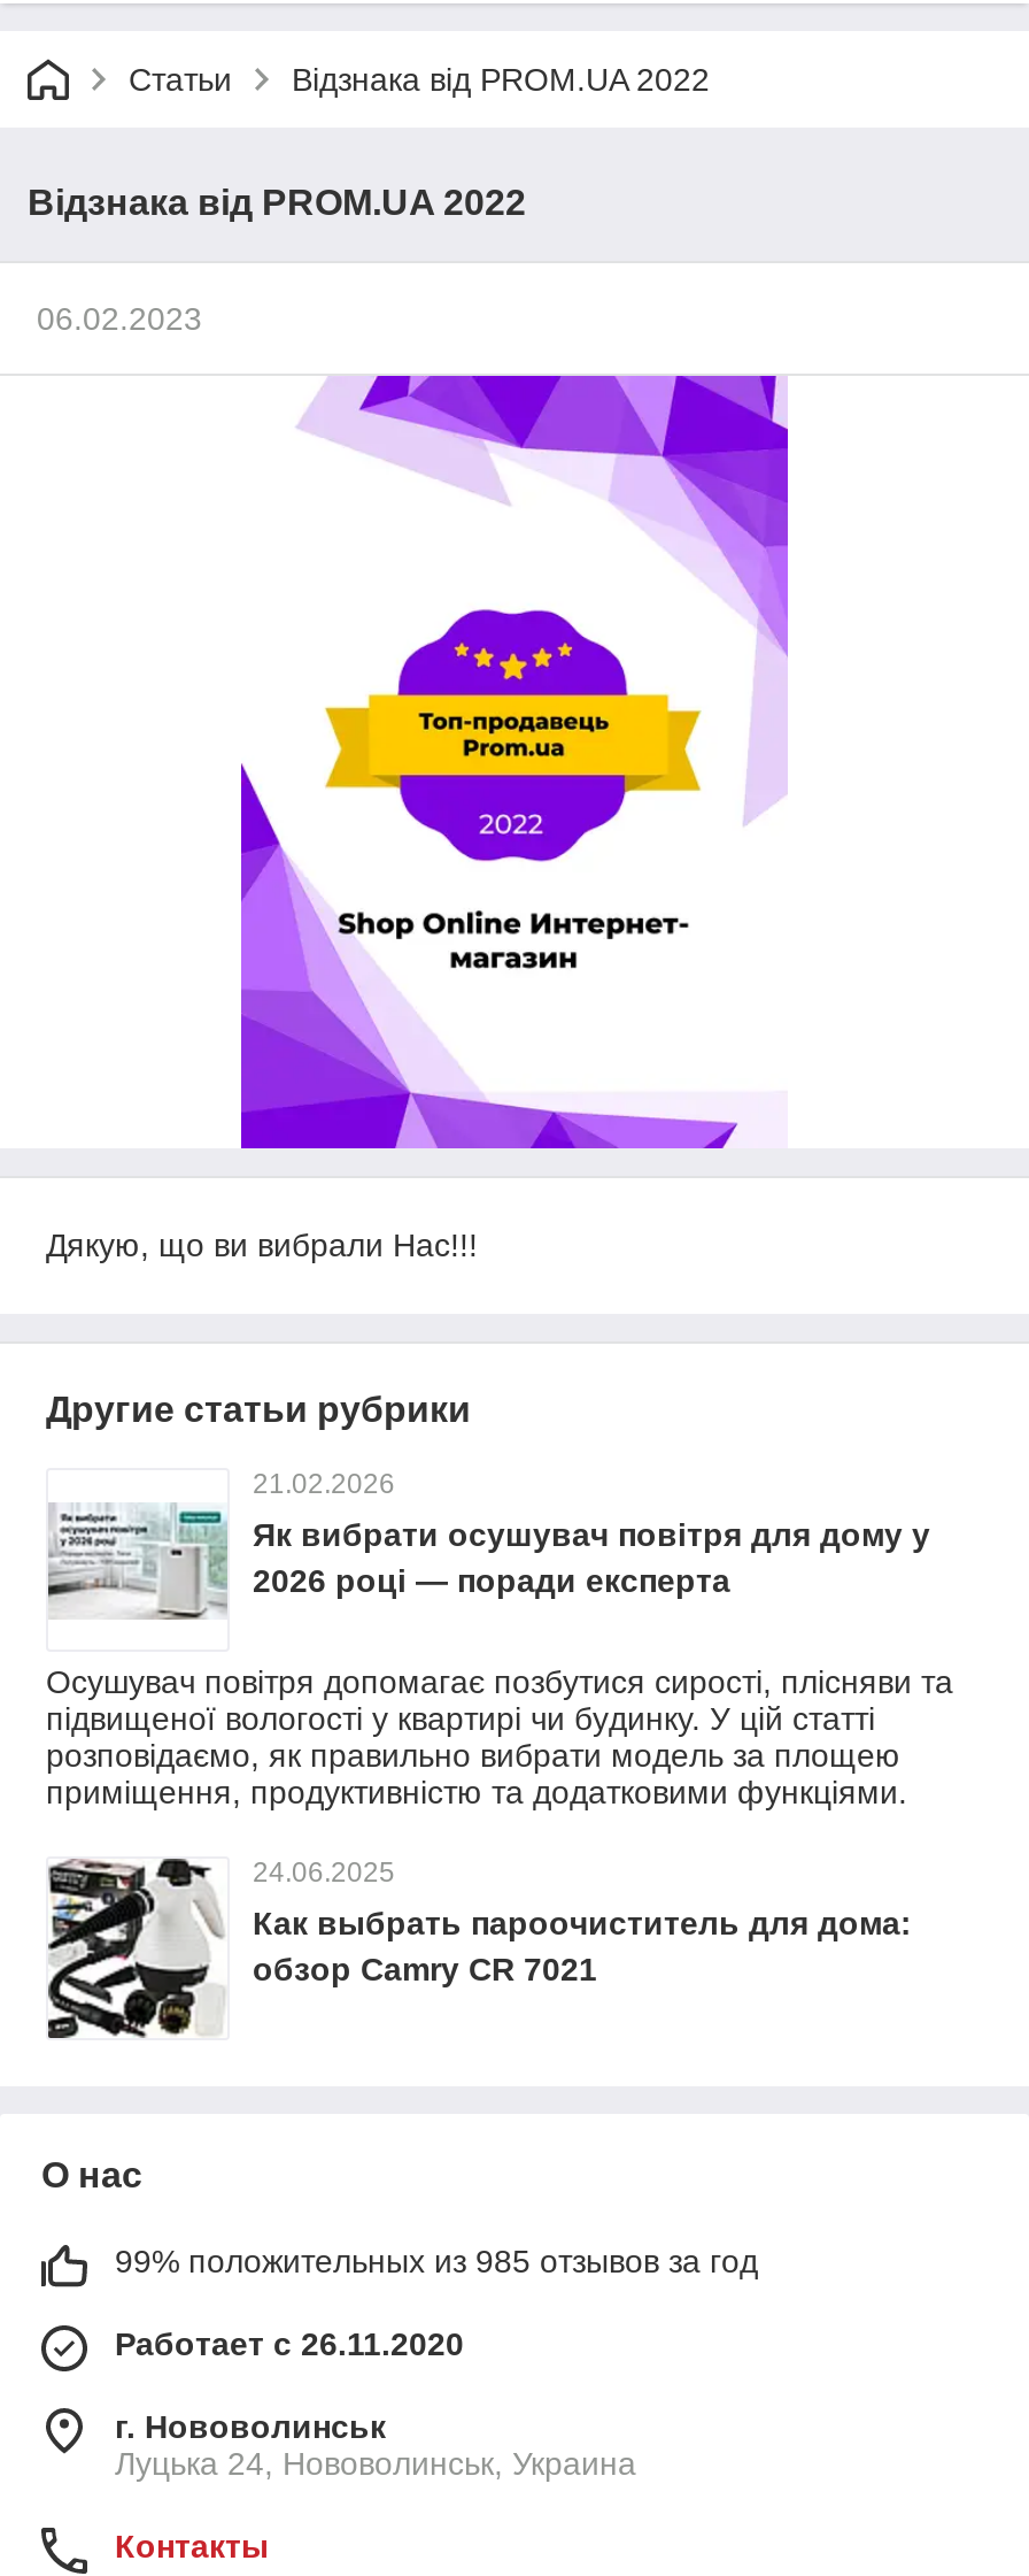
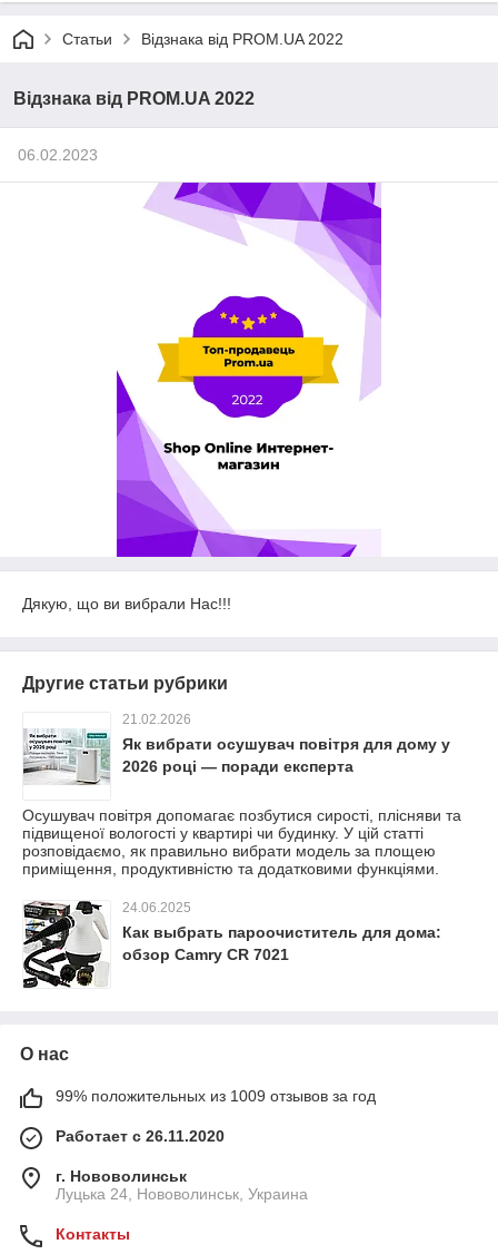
- 99% положительных из 985 отзывов за год
+ 99% положительных из 1009 отзывов за год
